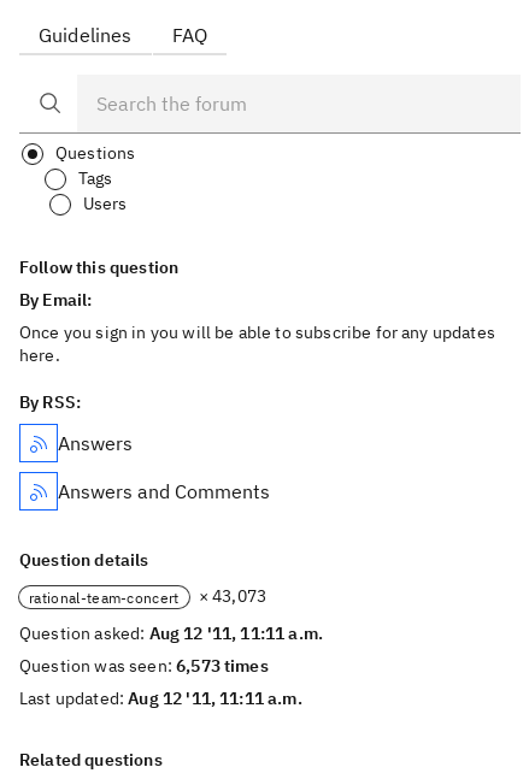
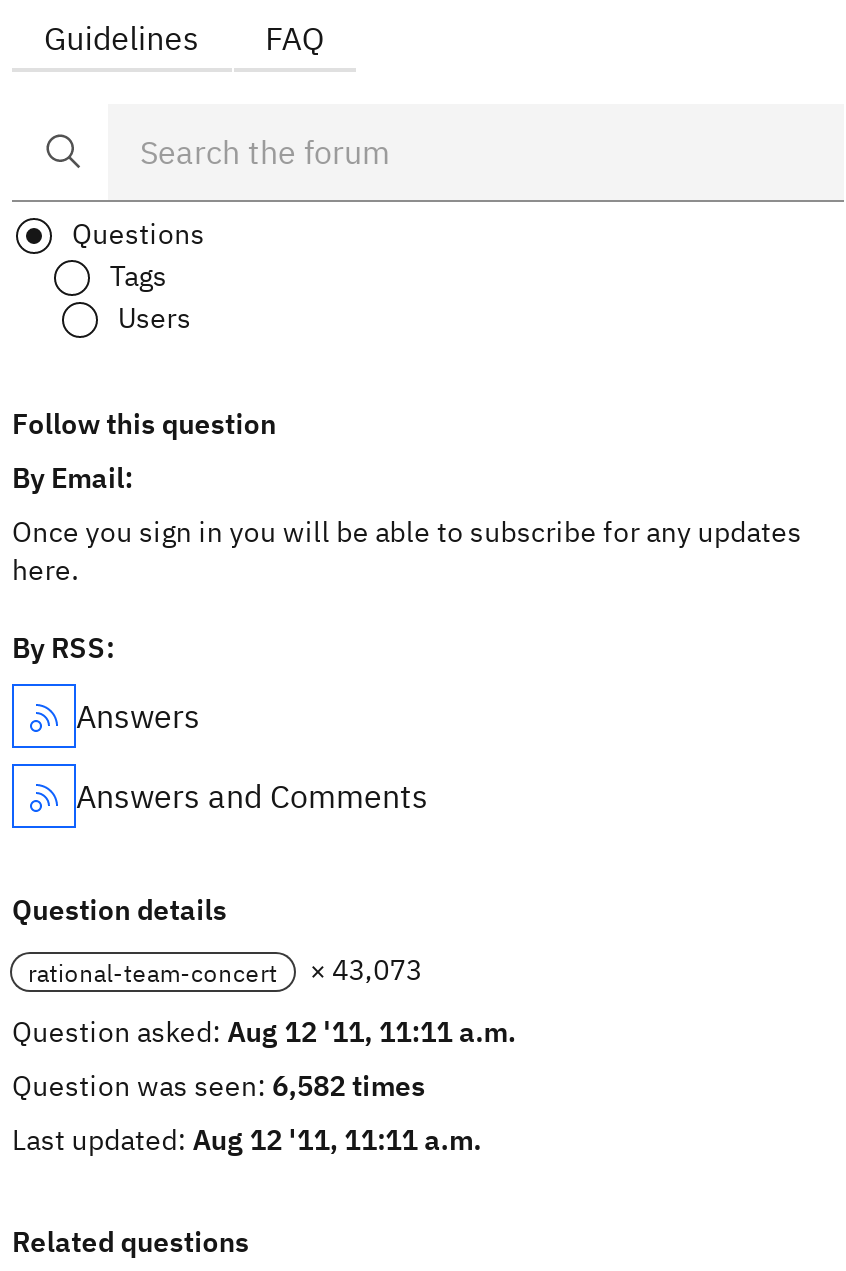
- Question was seen: 6,573 times
+ Question was seen: 6,582 times
